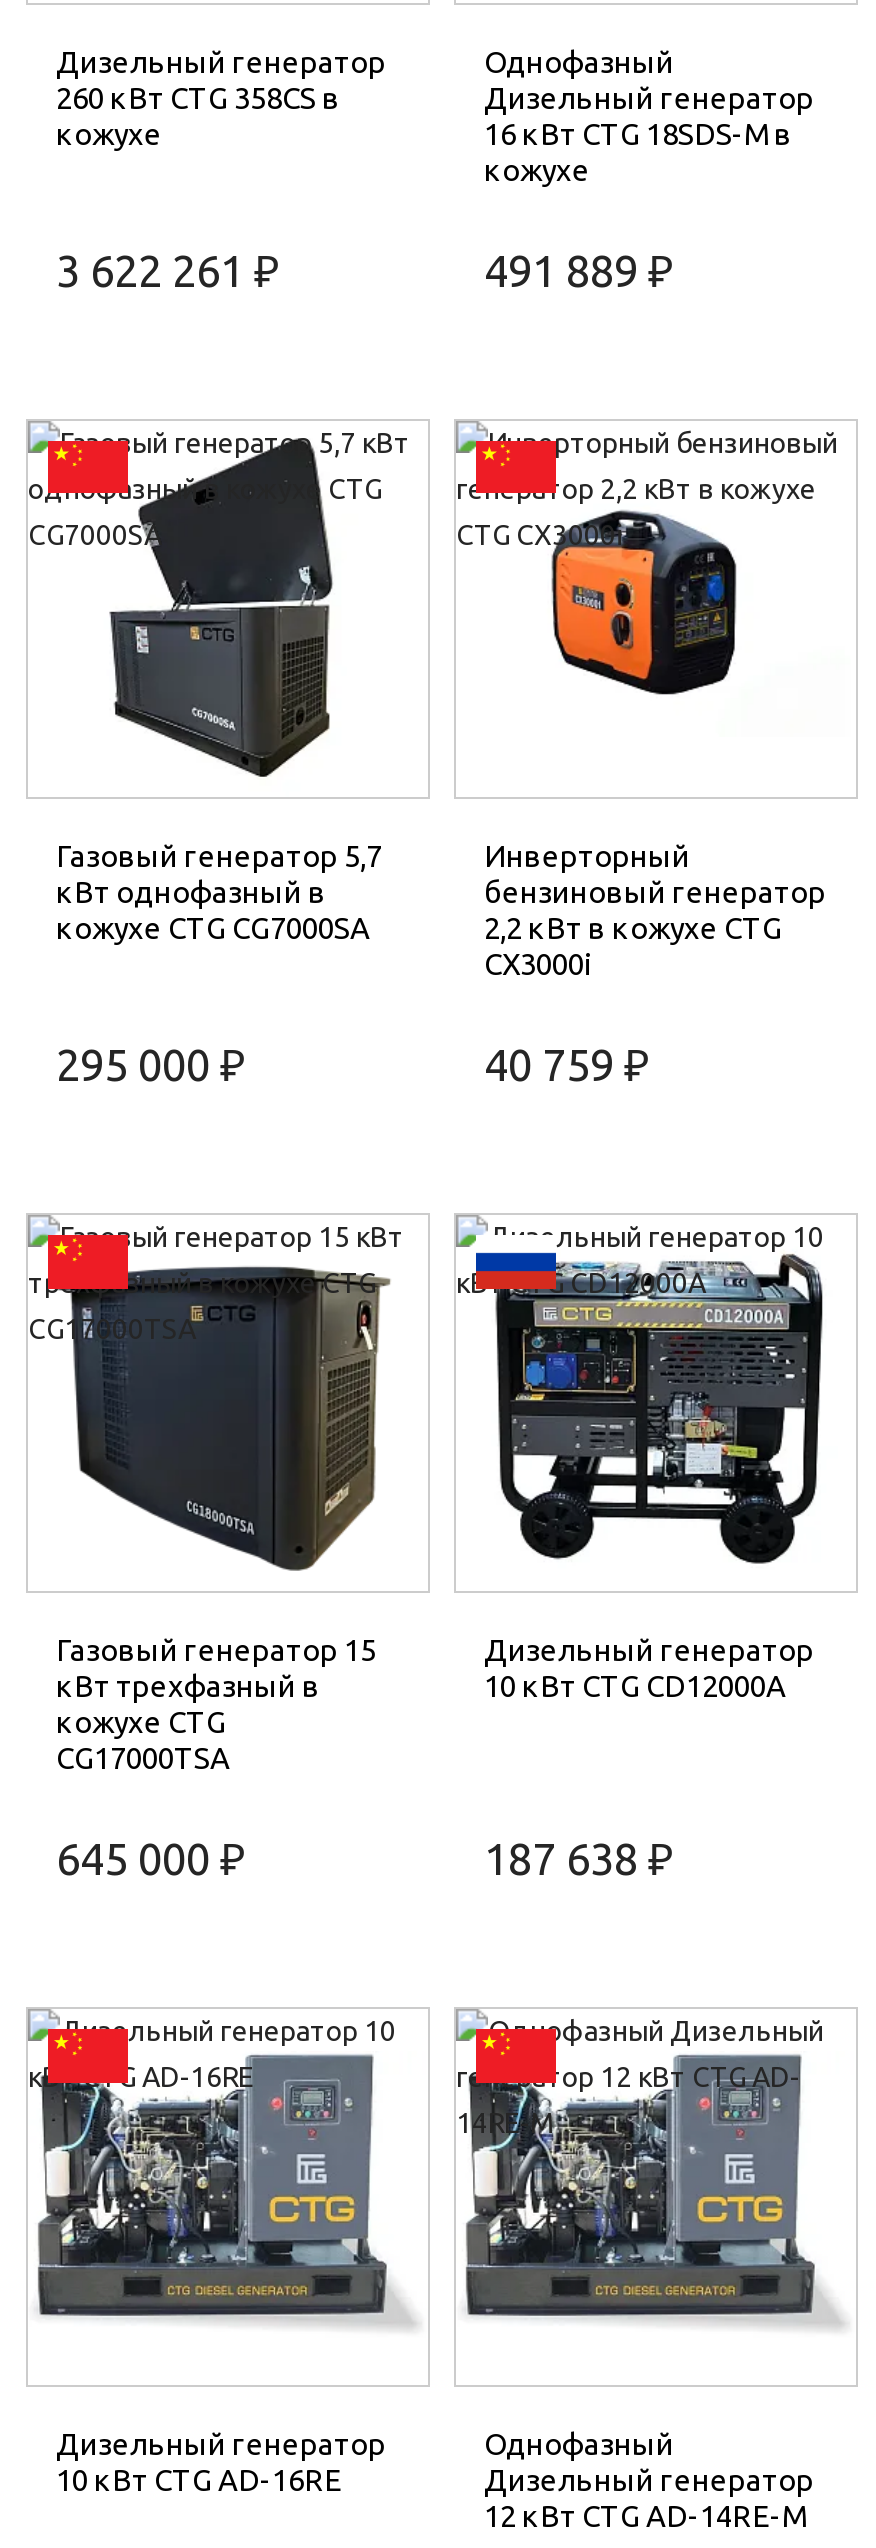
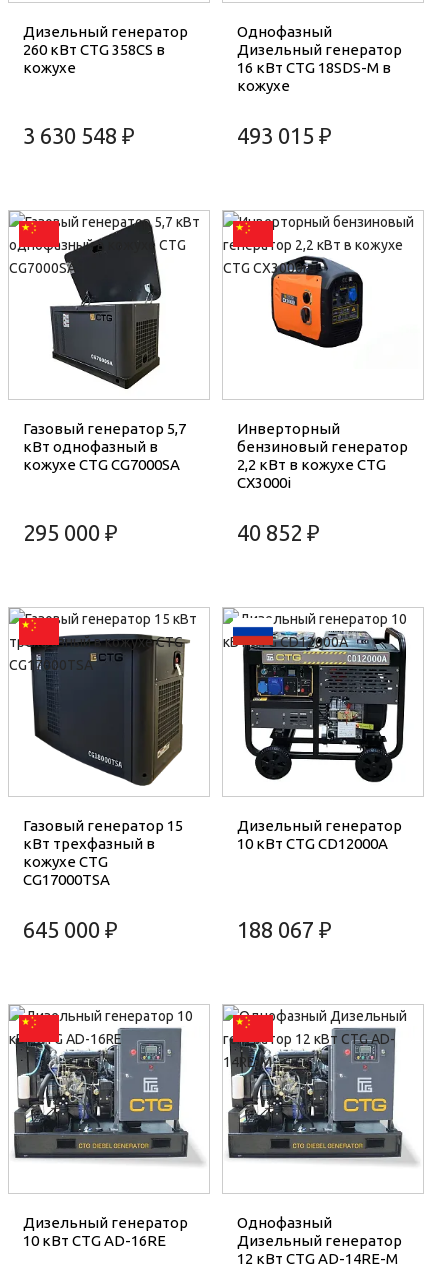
- 3 622 261 ₽
+ 3 630 548 ₽

- 491 889 ₽
+ 493 015 ₽

- 40 759 ₽
+ 40 852 ₽

- 187 638 ₽
+ 188 067 ₽
